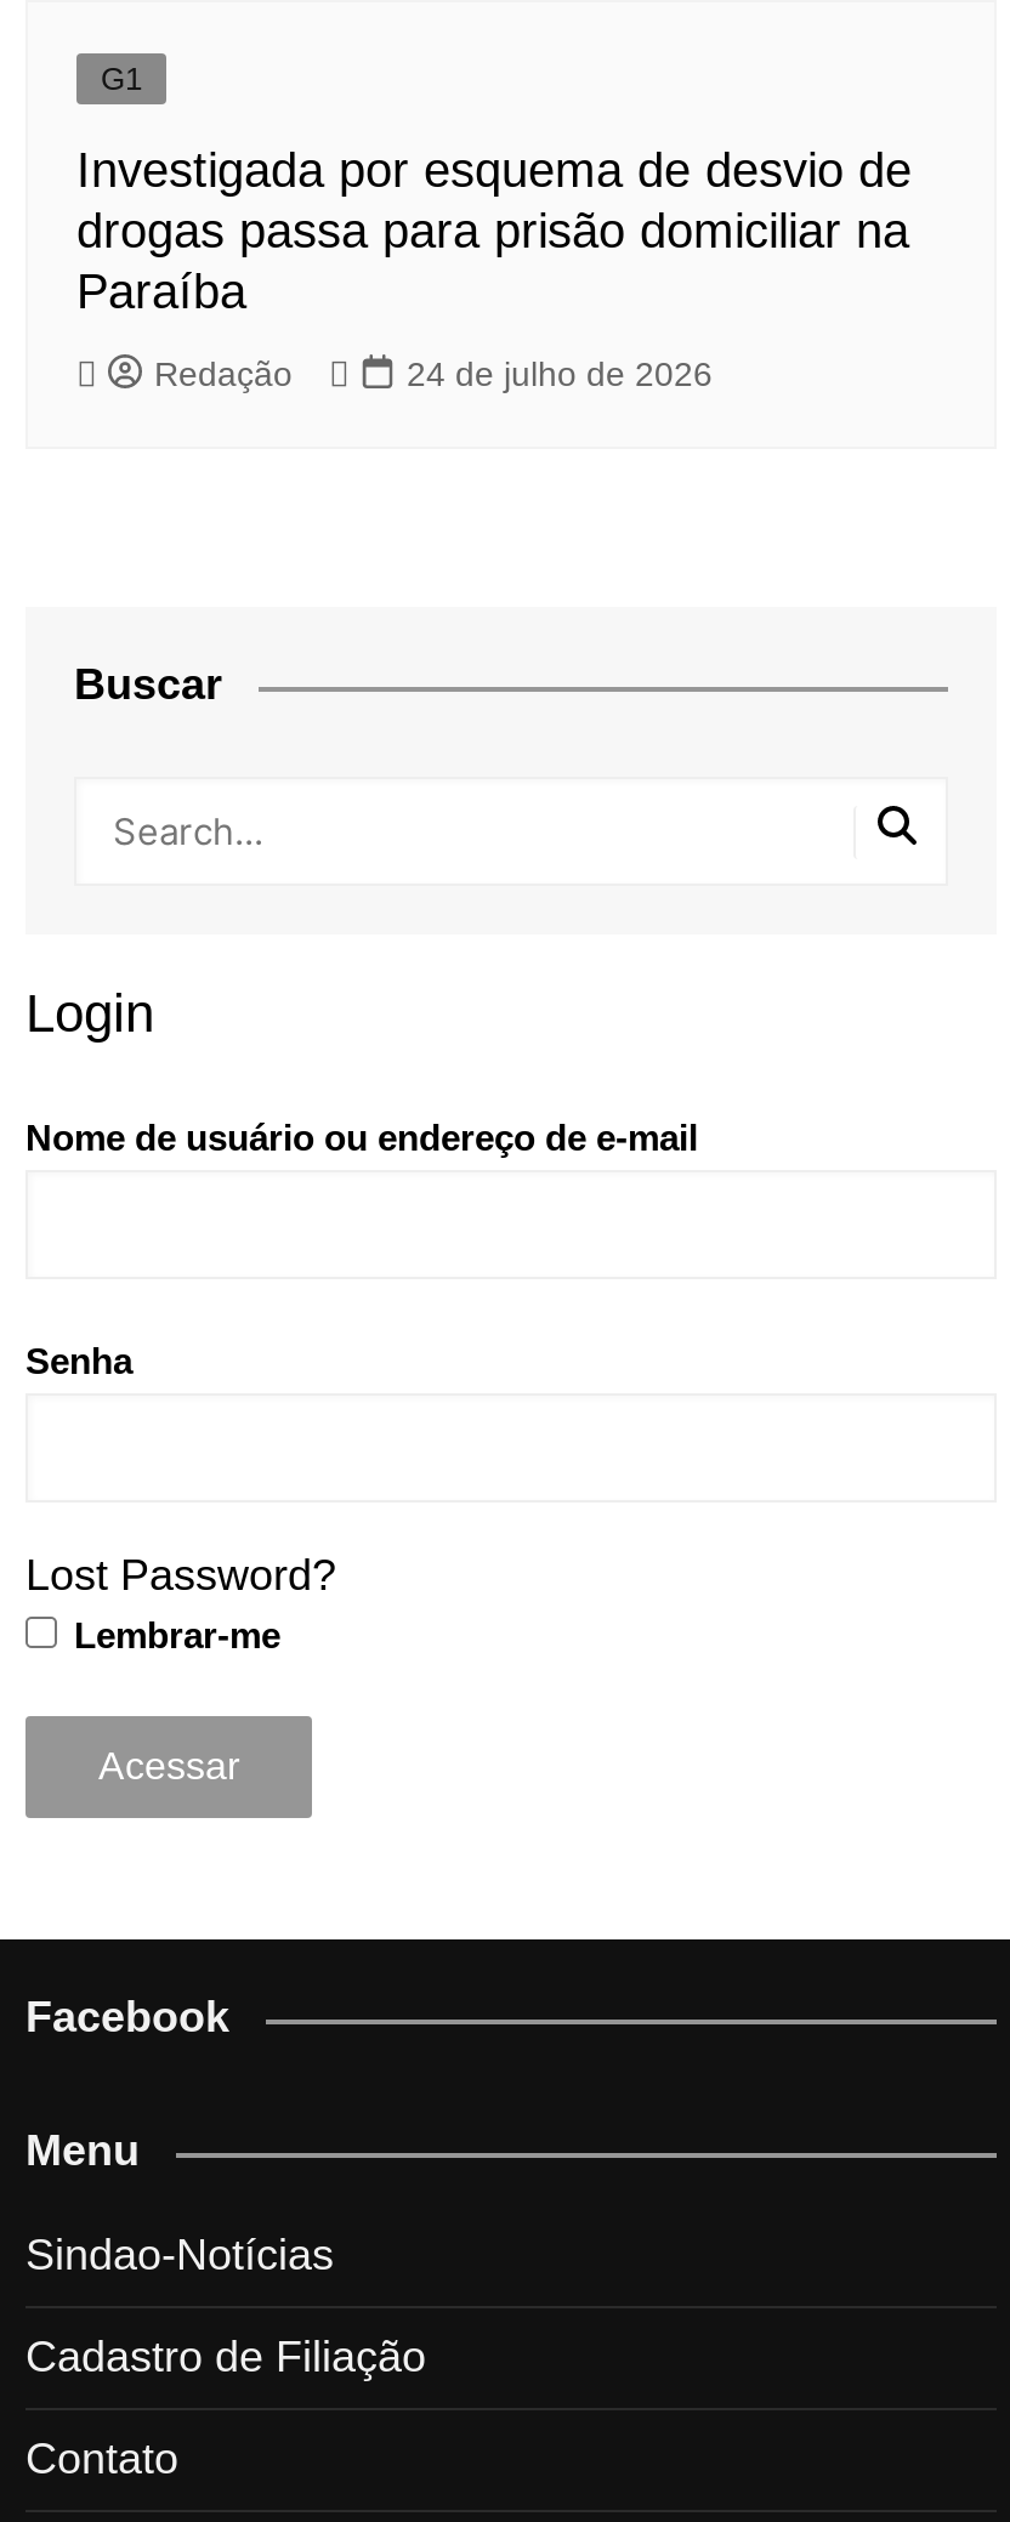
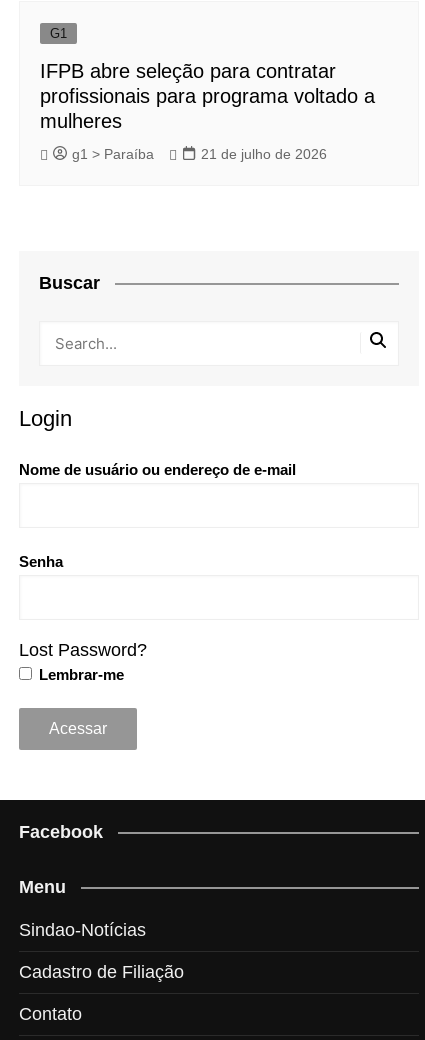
- Investigada por esquema de desvio de
- drogas passa para prisão domiciliar na
- Paraíba
+ IFPB abre seleção para contratar
+ profissionais para programa voltado a
+ mulheres

- Redação
- 24 de julho de 2026
+ g1 > Paraíba
+ 21 de julho de 2026
